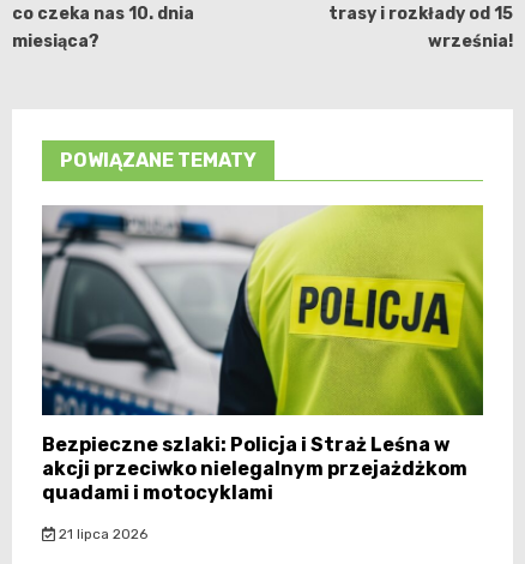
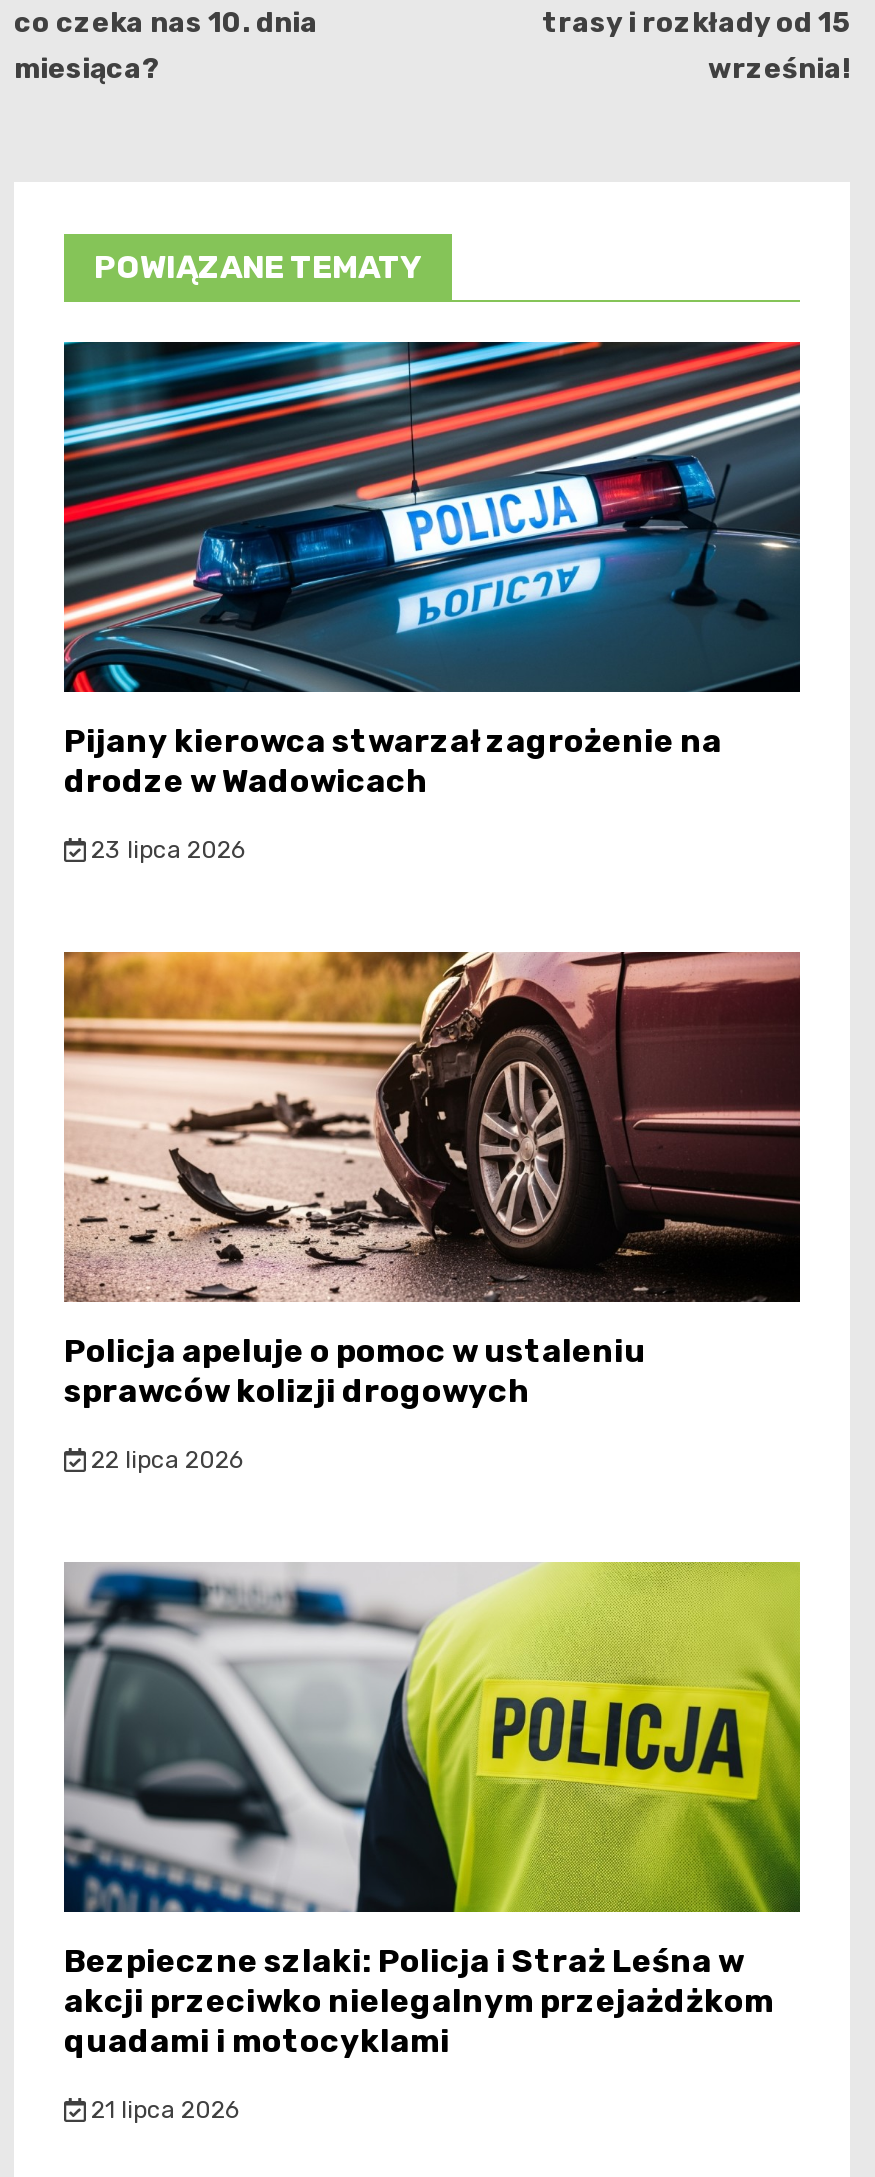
+ [image]
+ Pijany kierowca stwarzał zagrożenie na
+ drodze w Wadowicach
+ 23 lipca 2026

+ [image]
+ Policja apeluje o pomoc w ustaleniu
+ sprawców kolizji drogowych
+ 22 lipca 2026
